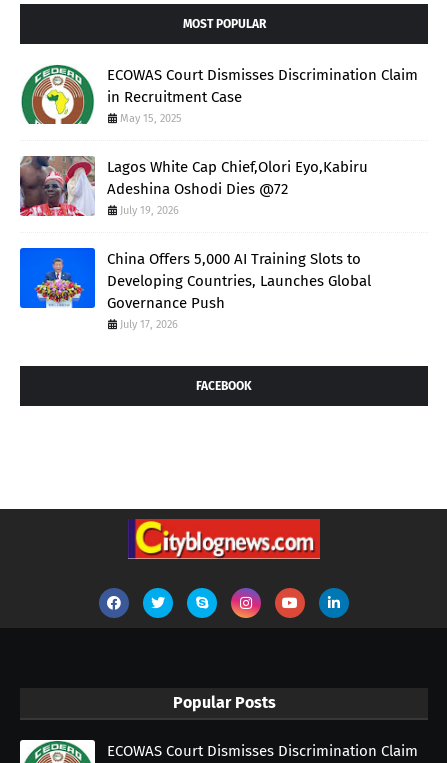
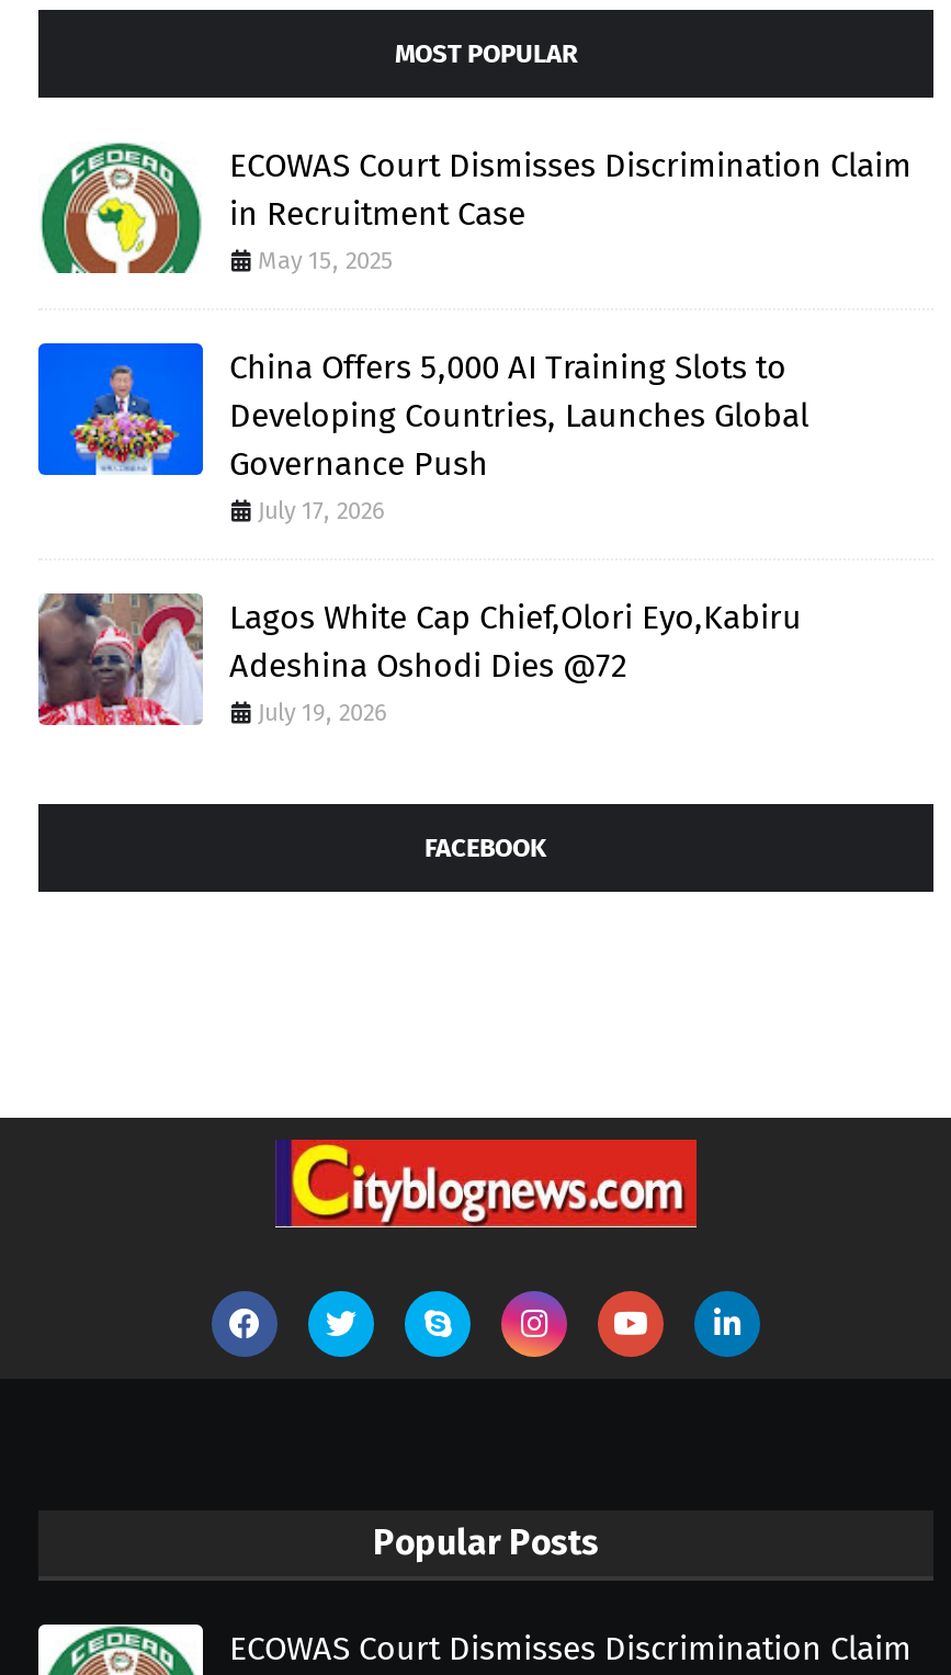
moved down: [image] | Lagos White Cap Chief,Olori Eyo,Kabiru | Adeshina Oshodi Dies @72 | July 19, 2026

moved up: [image] | China Offers 5,000 AI Training Slots to | Developing Countries, Launches Global | Governance Push | July 17, 2026
